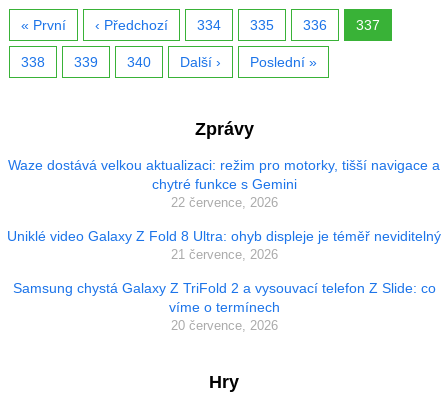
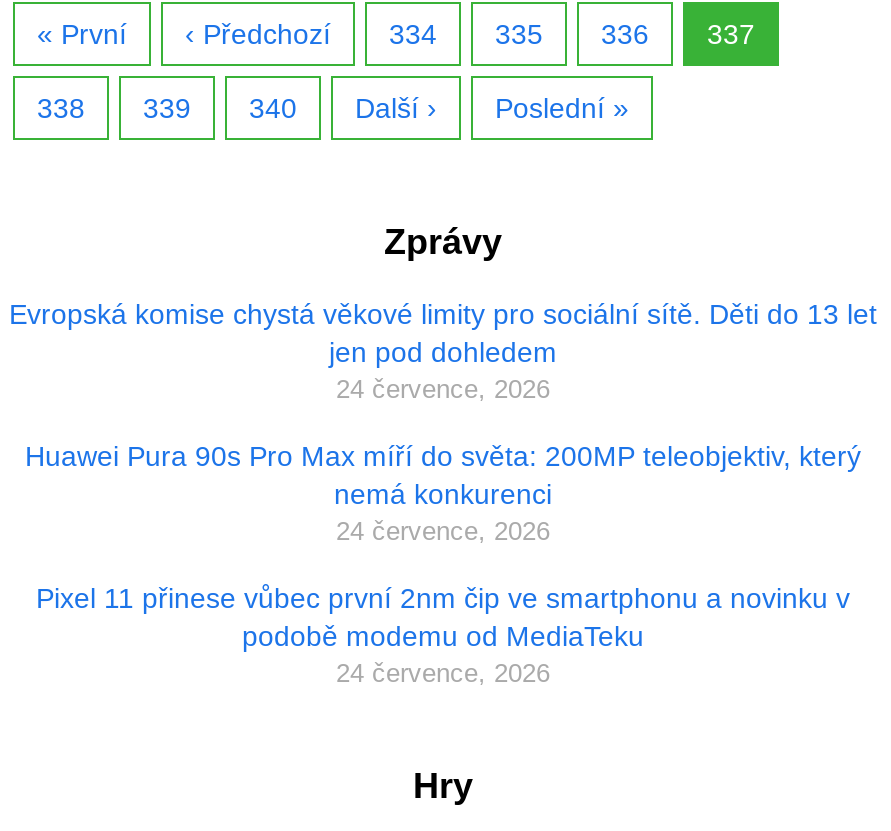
- Waze dostává velkou aktualizaci: režim pro motorky, tišší navigace a
- chytré funkce s Gemini
- 22 července, 2026
+ Evropská komise chystá věkové limity pro sociální sítě. Děti do 13 let
+ jen pod dohledem
+ 24 července, 2026

- Uniklé video Galaxy Z Fold 8 Ultra: ohyb displeje je téměř neviditelný
- 21 července, 2026
+ Huawei Pura 90s Pro Max míří do světa: 200MP teleobjektiv, který
+ nemá konkurenci
+ 24 července, 2026

- Samsung chystá Galaxy Z TriFold 2 a vysouvací telefon Z Slide: co
- víme o termínech
- 20 července, 2026
+ Pixel 11 přinese vůbec první 2nm čip ve smartphonu a novinku v
+ podobě modemu od MediaTeku
+ 24 července, 2026
